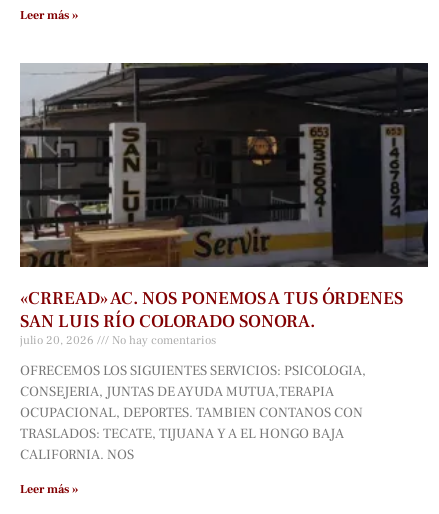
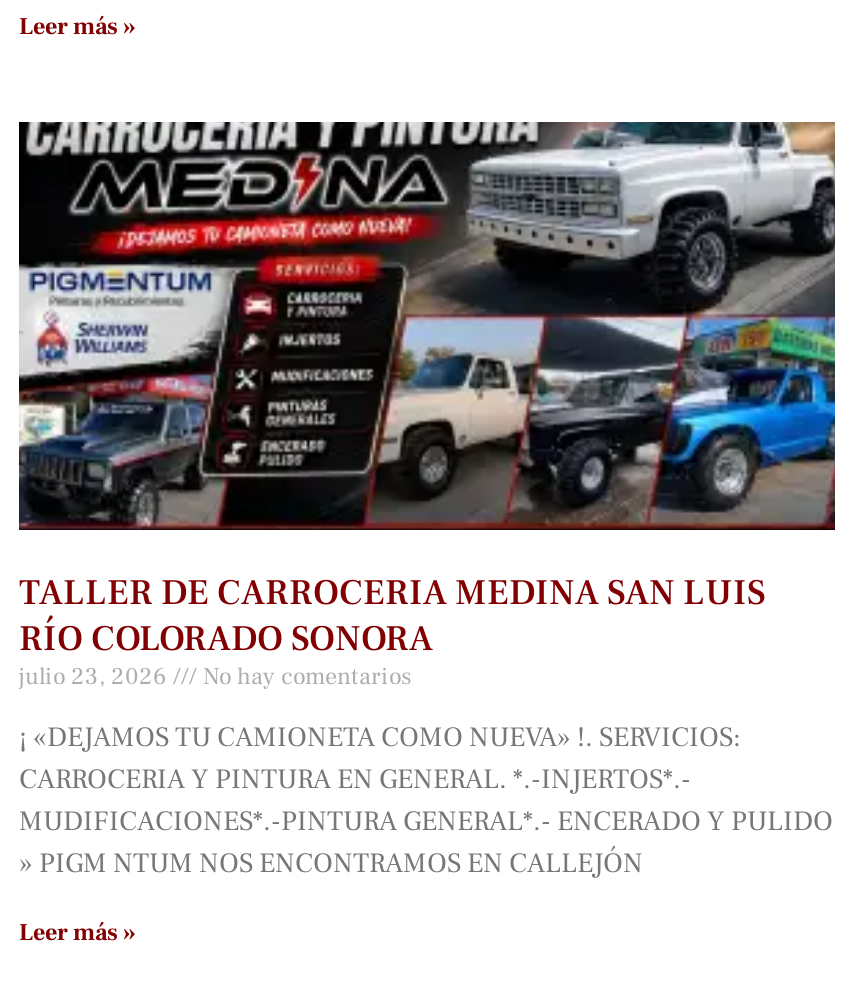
- [image]
- «CRREAD» AC. NOS PONEMOS A TUS ÓRDENES
- SAN LUIS RÍO COLORADO SONORA.
- julio 20, 2026
+ [image]
+ TALLER DE CARROCERIA MEDINA SAN LUIS
+ RÍO COLORADO SONORA
+ julio 23, 2026

- OFRECEMOS LOS SIGUIENTES SERVICIOS: PSICOLOGIA,
- CONSEJERIA, JUNTAS DE AYUDA MUTUA,TERAPIA
- OCUPACIONAL, DEPORTES. TAMBIEN CONTANOS CON
- TRASLADOS: TECATE, TIJUANA Y A EL HONGO BAJA
- CALIFORNIA. NOS
+ ¡ «DEJAMOS TU CAMIONETA COMO NUEVA» !. SERVICIOS:
+ CARROCERIA Y PINTURA EN GENERAL. *.-INJERTOS*.-
+ MUDIFICACIONES*.-PINTURA GENERAL*.- ENCERADO Y PULIDO
+ » PIGM NTUM NOS ENCONTRAMOS EN CALLEJÓN
